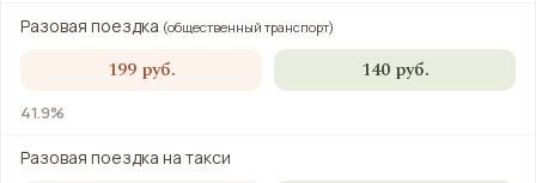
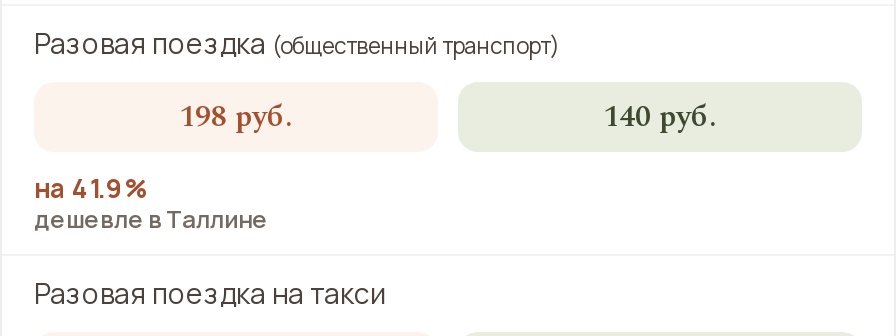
- 199 руб.
+ 198 руб.

- 41.9%
+ на 41.9%
+ дешевле в Таллине
